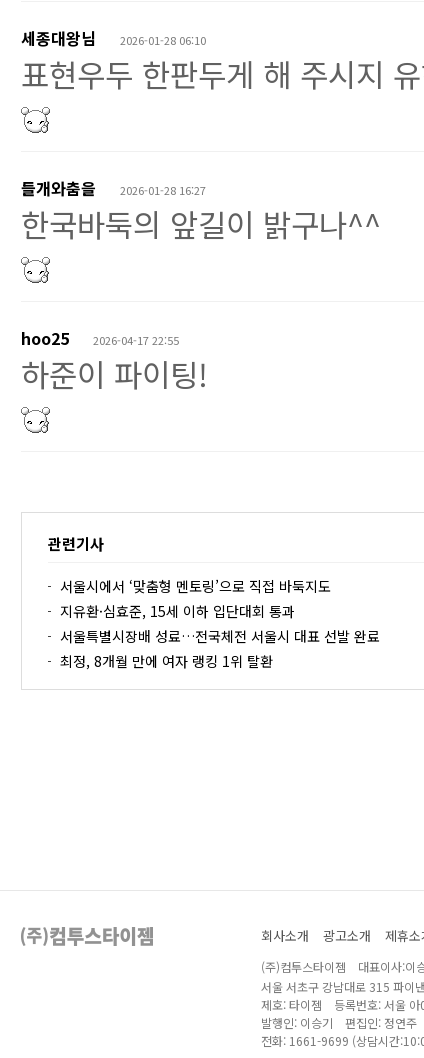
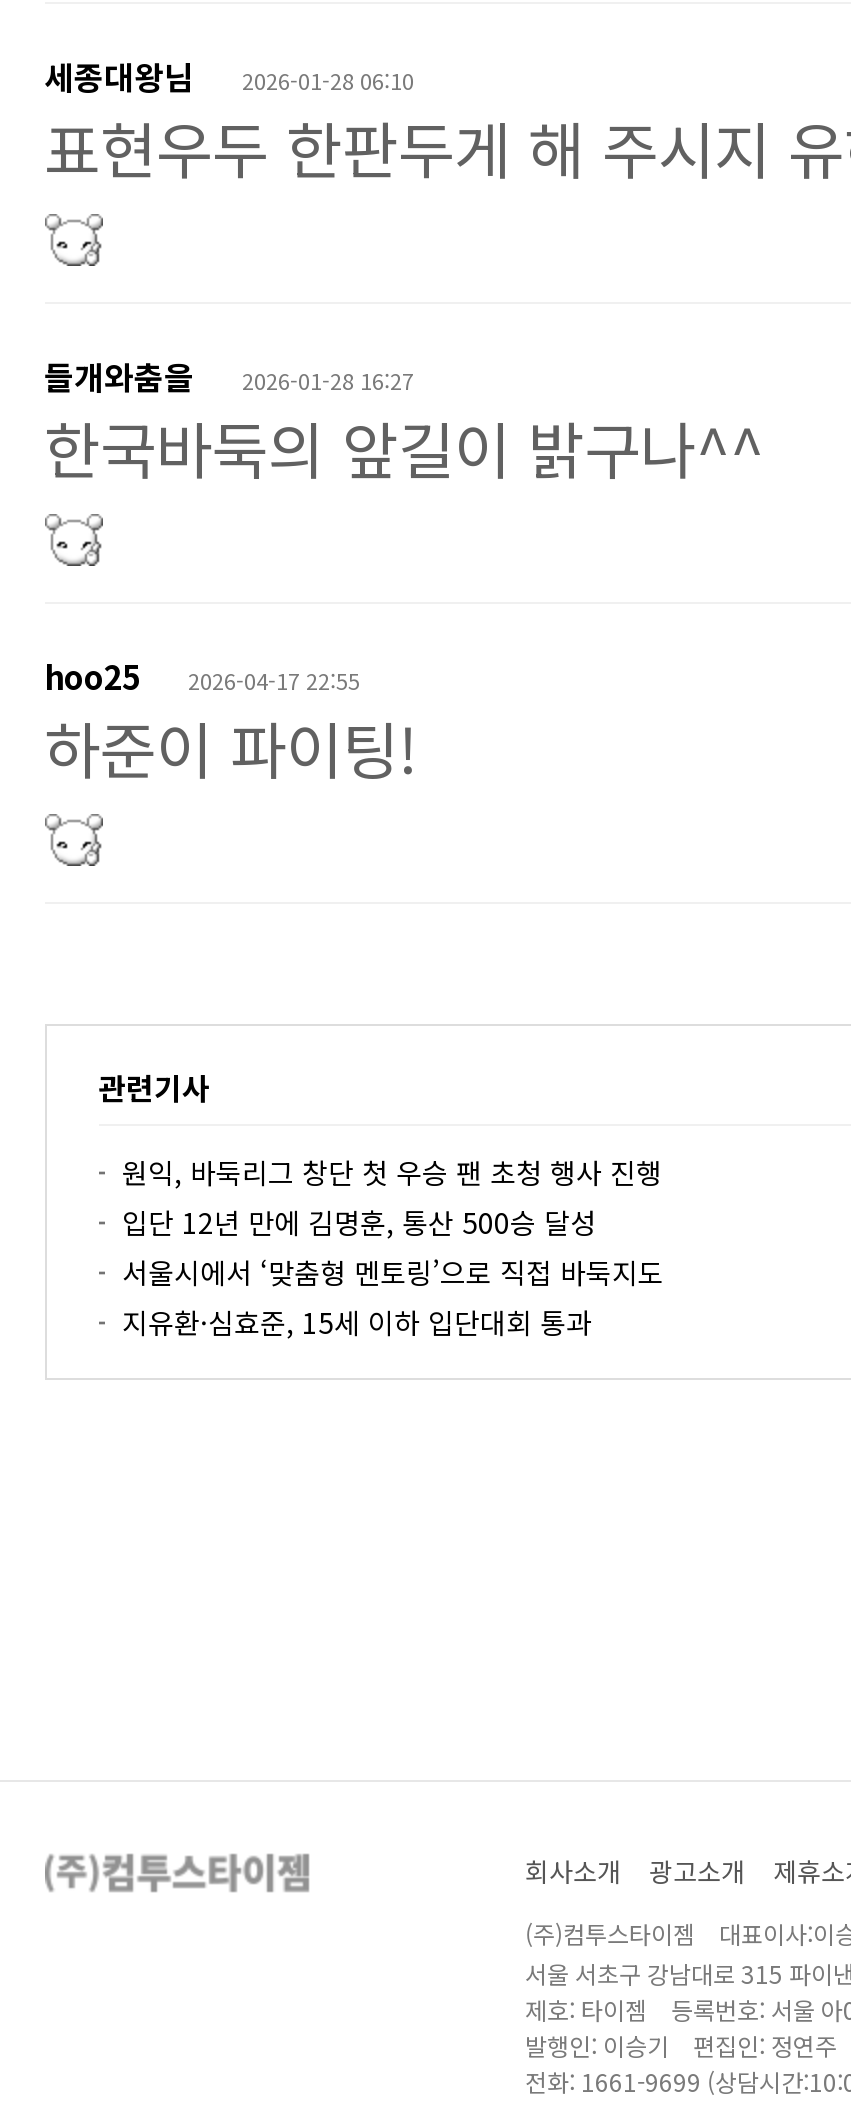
+ 원익, 바둑리그 창단 첫 우승 팬 초청 행사 진행
+ 입단 12년 만에 김명훈, 통산 500승 달성

moved down: 서울시에서 ‘맞춤형 멘토링’으로 직접 바둑지도 | 지유환·심효준, 15세 이하 입단대회 통과

- 서울특별시장배 성료…전국체전 서울시 대표 선발 완료
- 최정, 8개월 만에 여자 랭킹 1위 탈환
